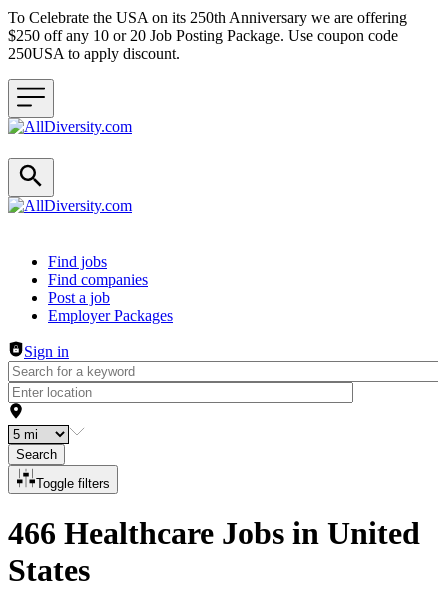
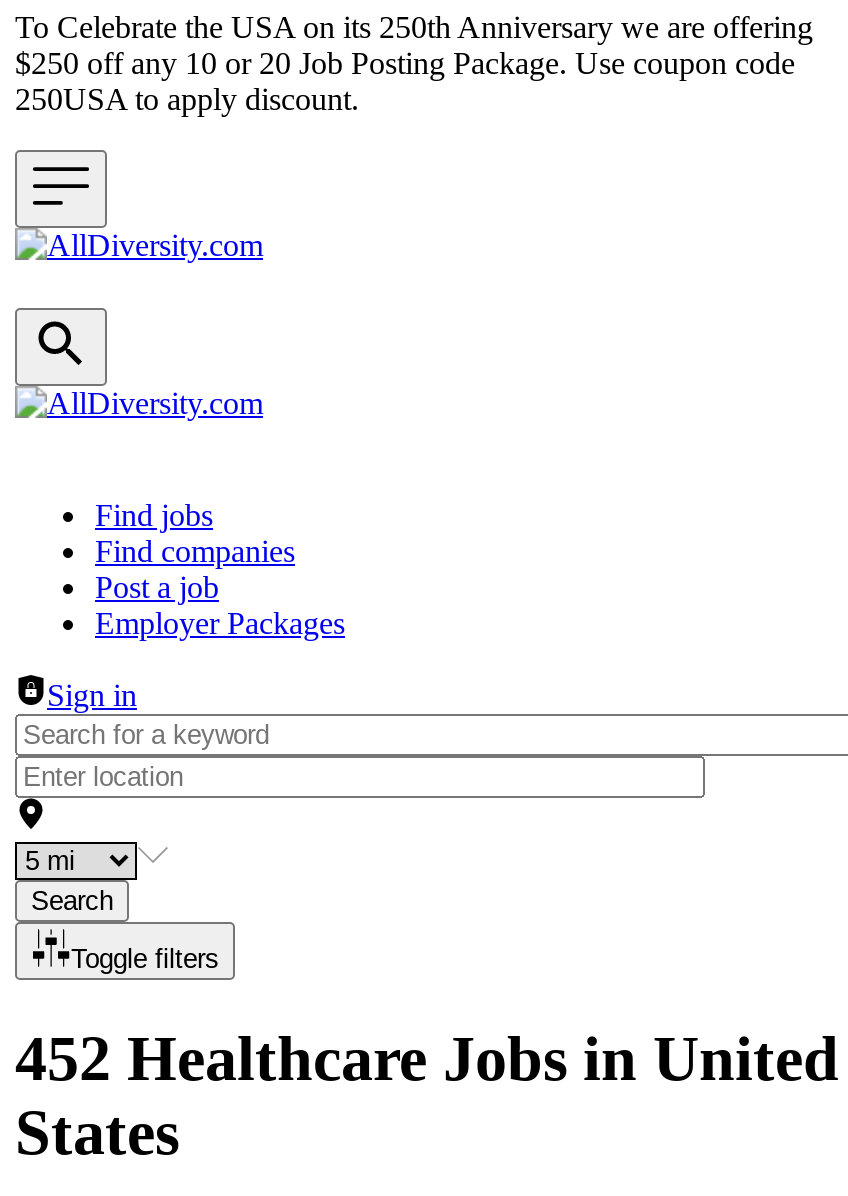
- 466 Healthcare Jobs in United
+ 452 Healthcare Jobs in United
